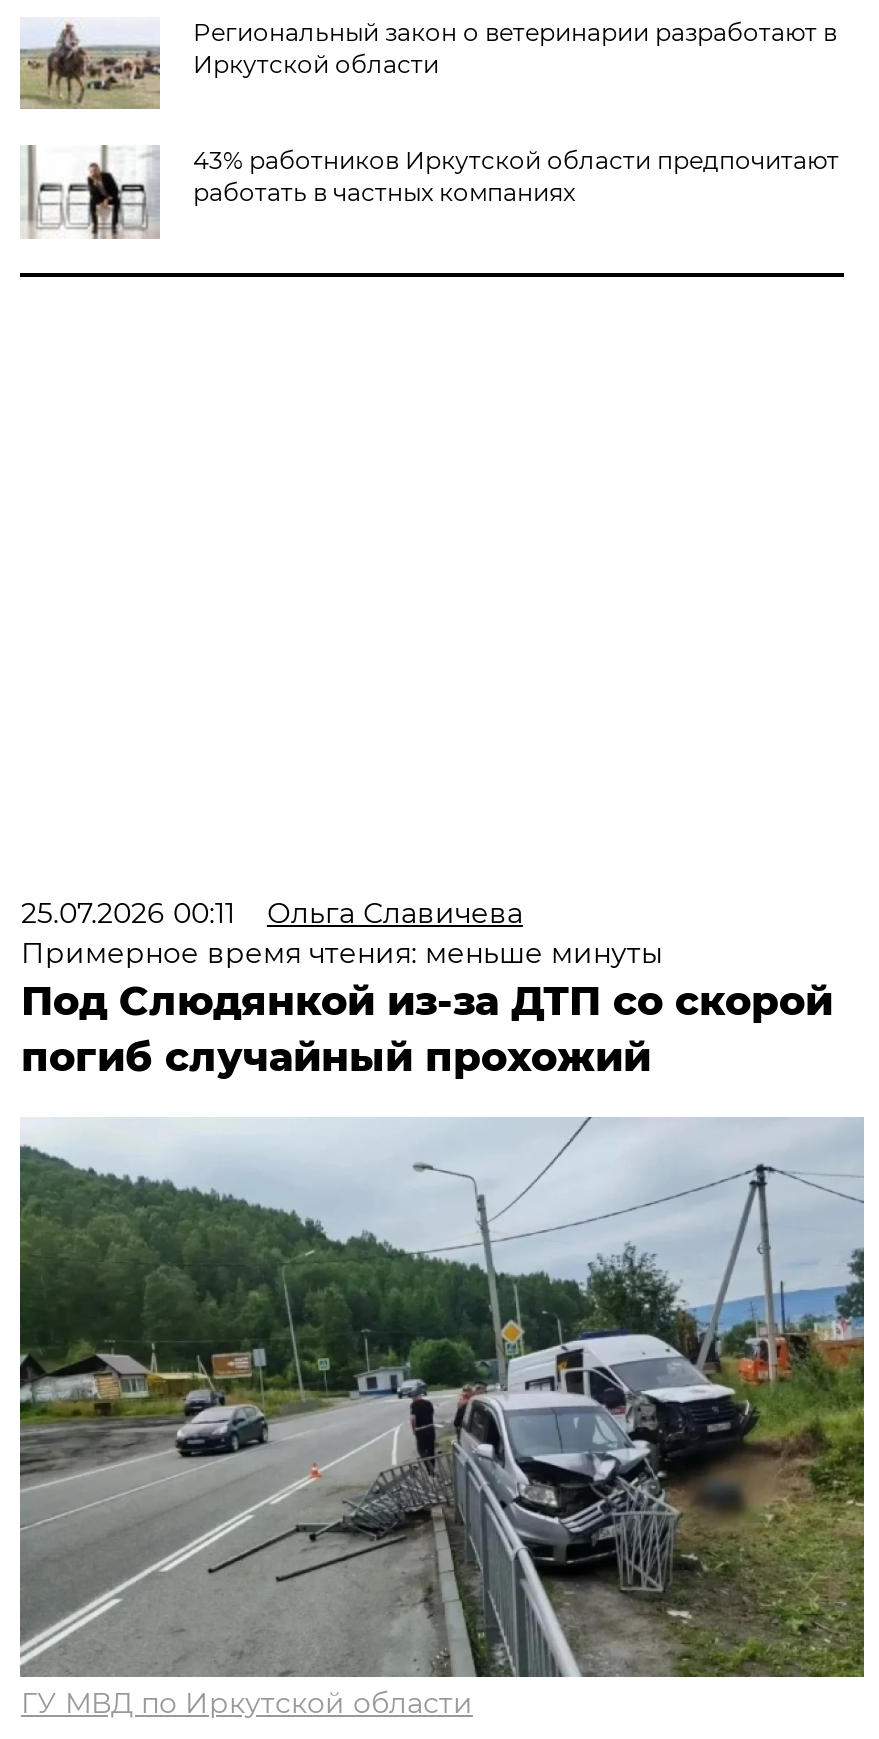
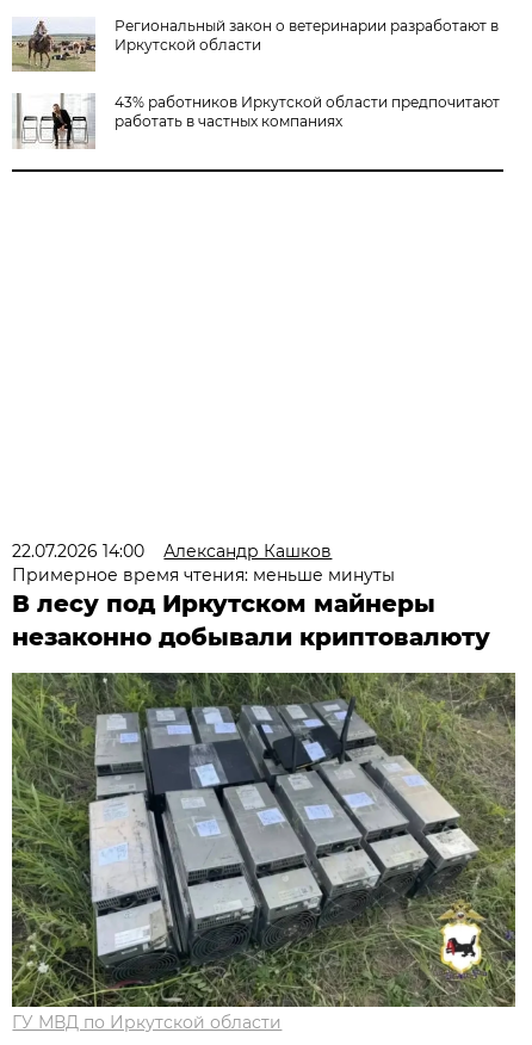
- 25.07.2026 00:11
- Ольга Славичева
+ 22.07.2026 14:00
+ Александр Кашков

- Под Слюдянкой из-за ДТП со скорой
- погиб случайный прохожий
+ В лесу под Иркутском майнеры
+ незаконно добывали криптовалюту

- [image]
+ [image]
